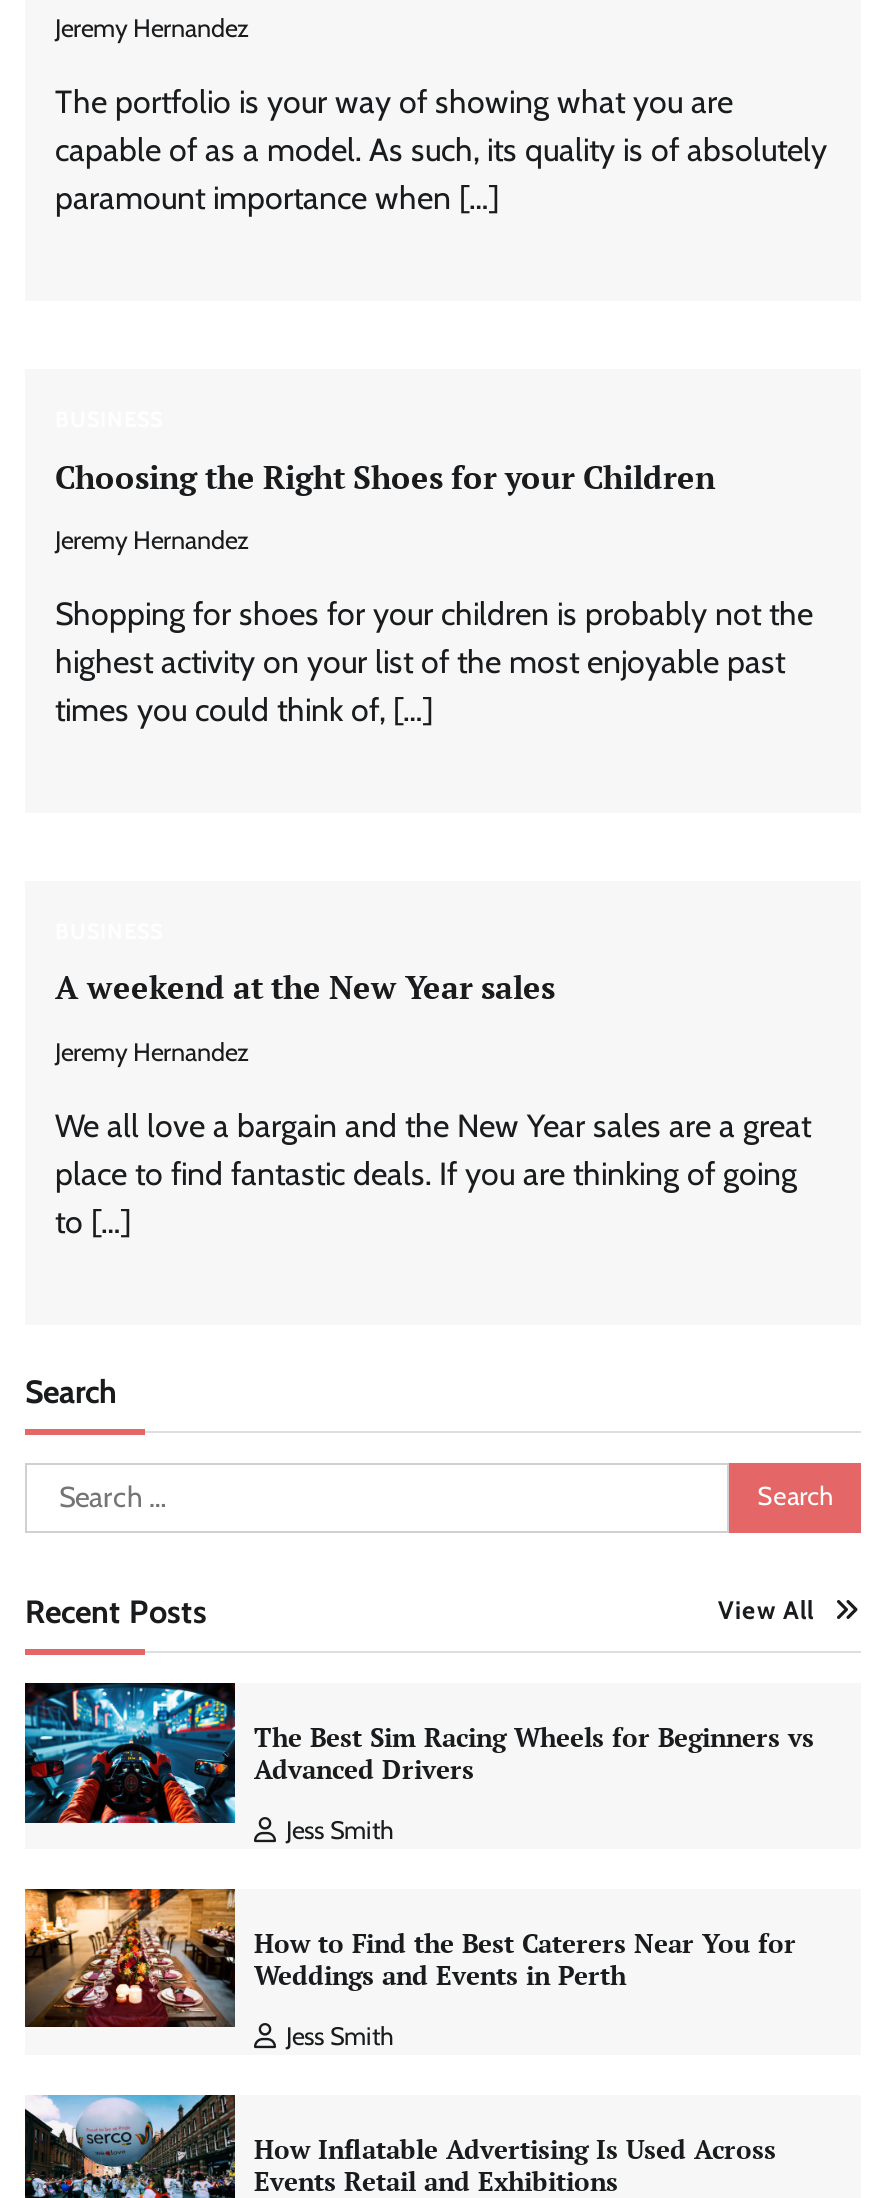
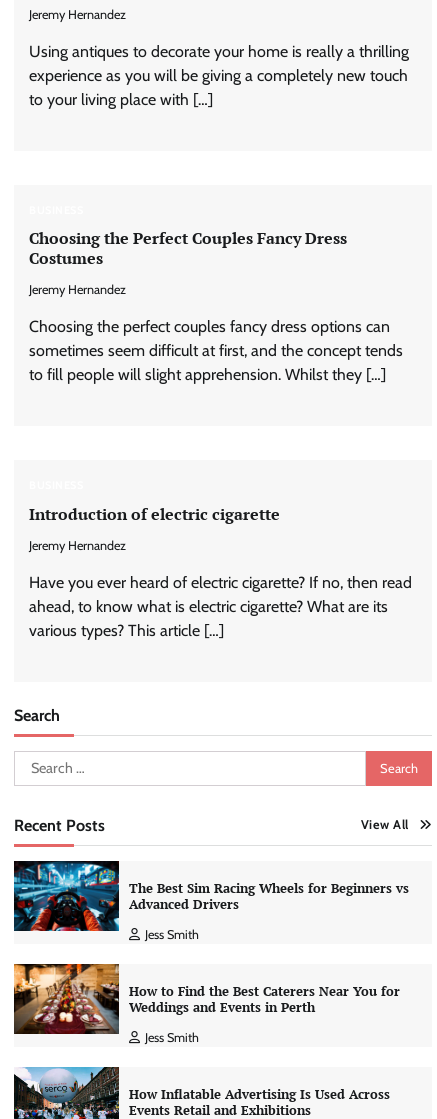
- The portfolio is your way of showing what you are
- capable of as a model. As such, its quality is of absolutely
- paramount importance when […]
+ Using antiques to decorate your home is really a thrilling
+ experience as you will be giving a completely new touch
+ to your living place with […]

- Choosing the Right Shoes for your Children
+ Choosing the Perfect Couples Fancy Dress
+ Costumes

- Shopping for shoes for your children is probably not the
- highest activity on your list of the most enjoyable past
- times you could think of, […]
+ Choosing the perfect couples fancy dress options can
+ sometimes seem difficult at first, and the concept tends
+ to fill people will slight apprehension. Whilst they […]

- A weekend at the New Year sales
+ Introduction of electric cigarette

- We all love a bargain and the New Year sales are a great
- place to find fantastic deals. If you are thinking of going
- to […]
+ Have you ever heard of electric cigarette? If no, then read
+ ahead, to know what is electric cigarette? What are its
+ various types? This article […]
